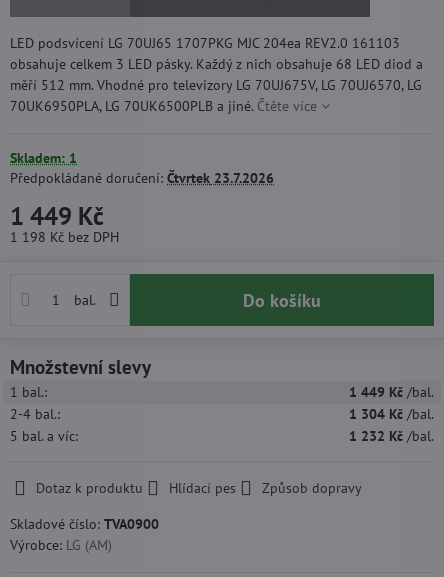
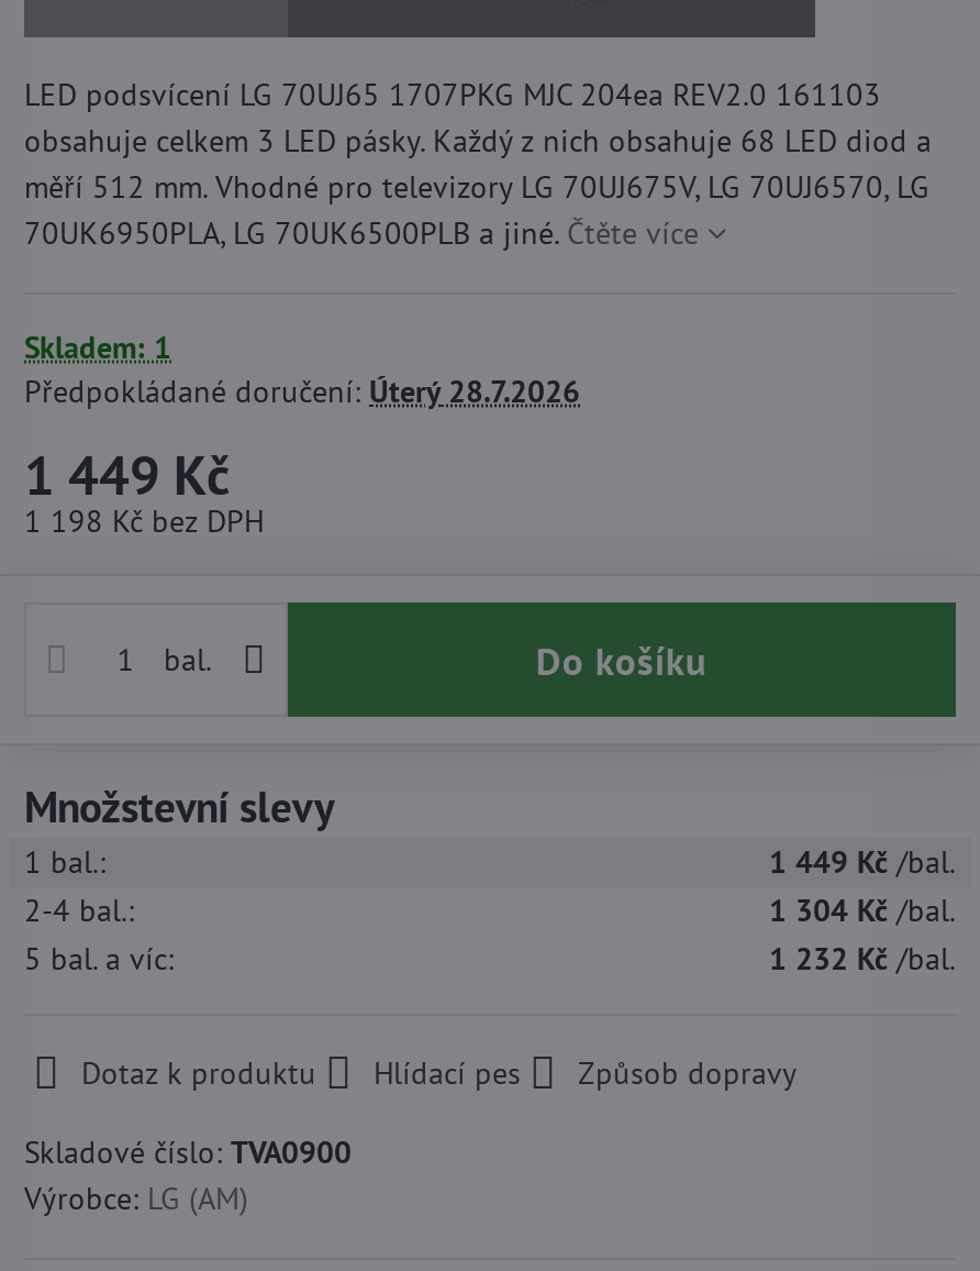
- Předpokládané doručení: Čtvrtek 23.7.2026
+ Předpokládané doručení: Úterý 28.7.2026
